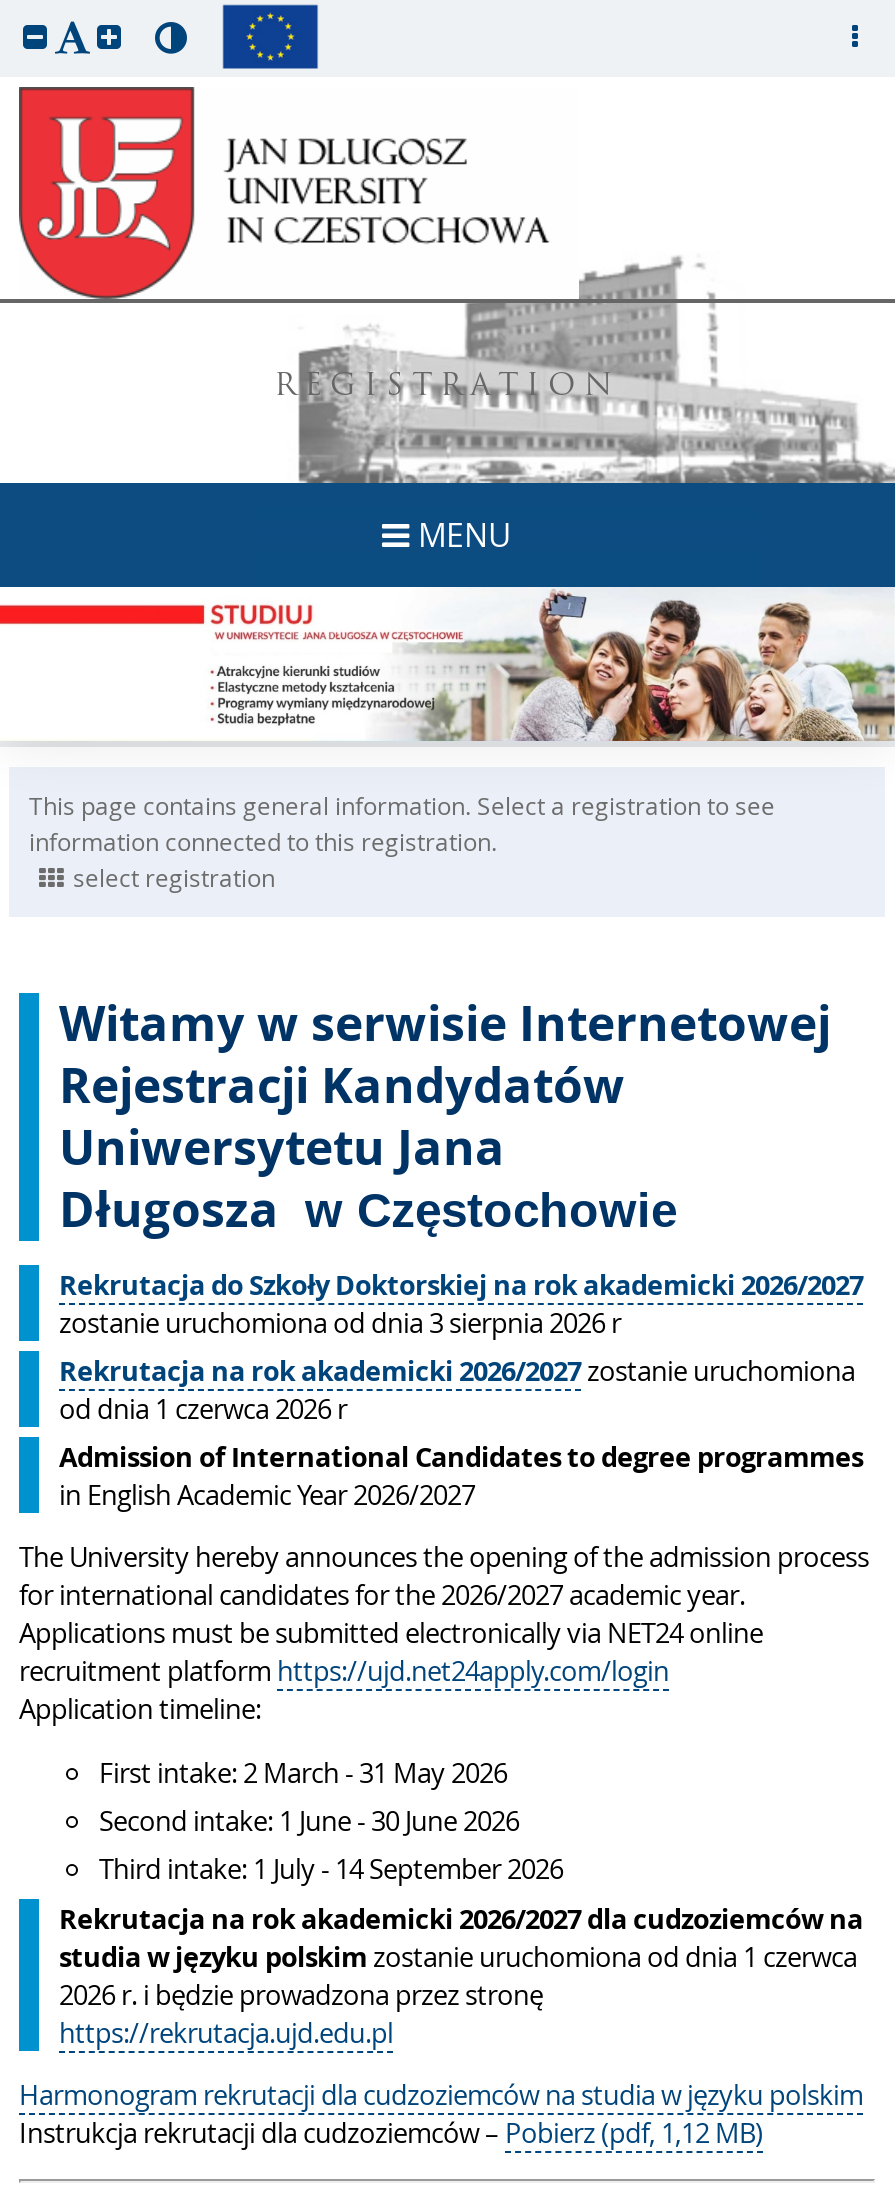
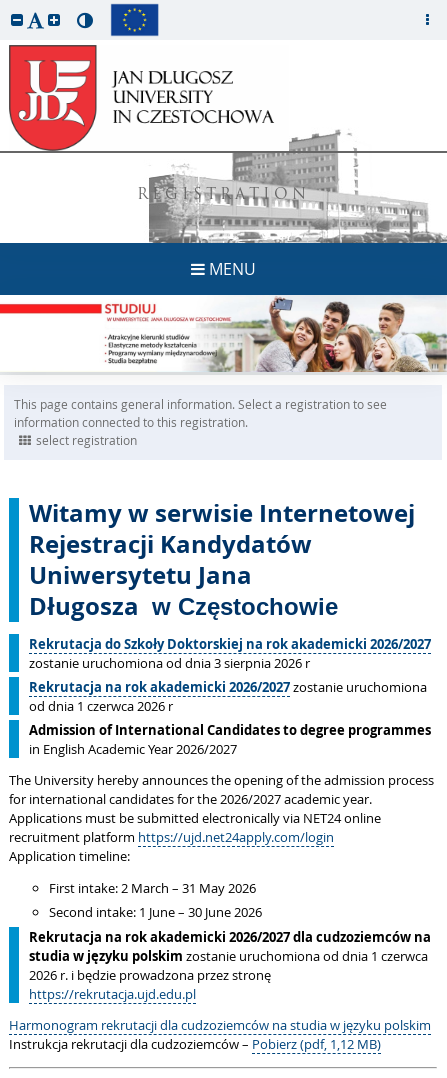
- First intake: 2 March - 31 May 2026
- Second intake: 1 June - 30 June 2026
- Third intake: 1 July - 14 September 2026
+ First intake: 2 March – 31 May 2026
+ Second intake: 1 June – 30 June 2026
